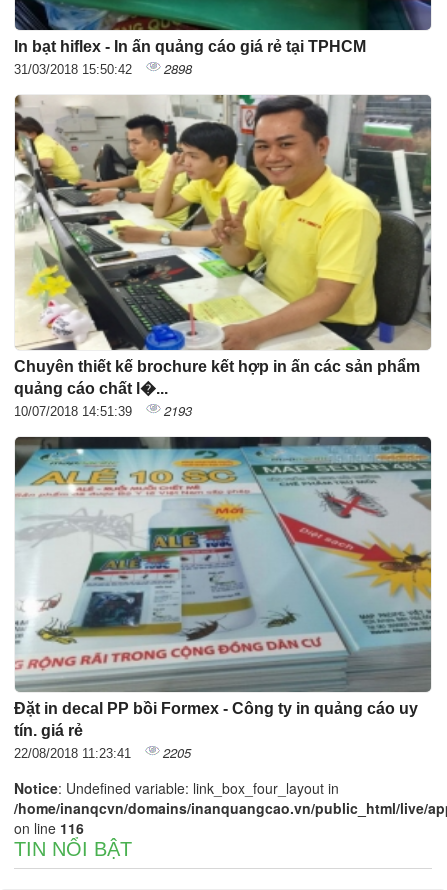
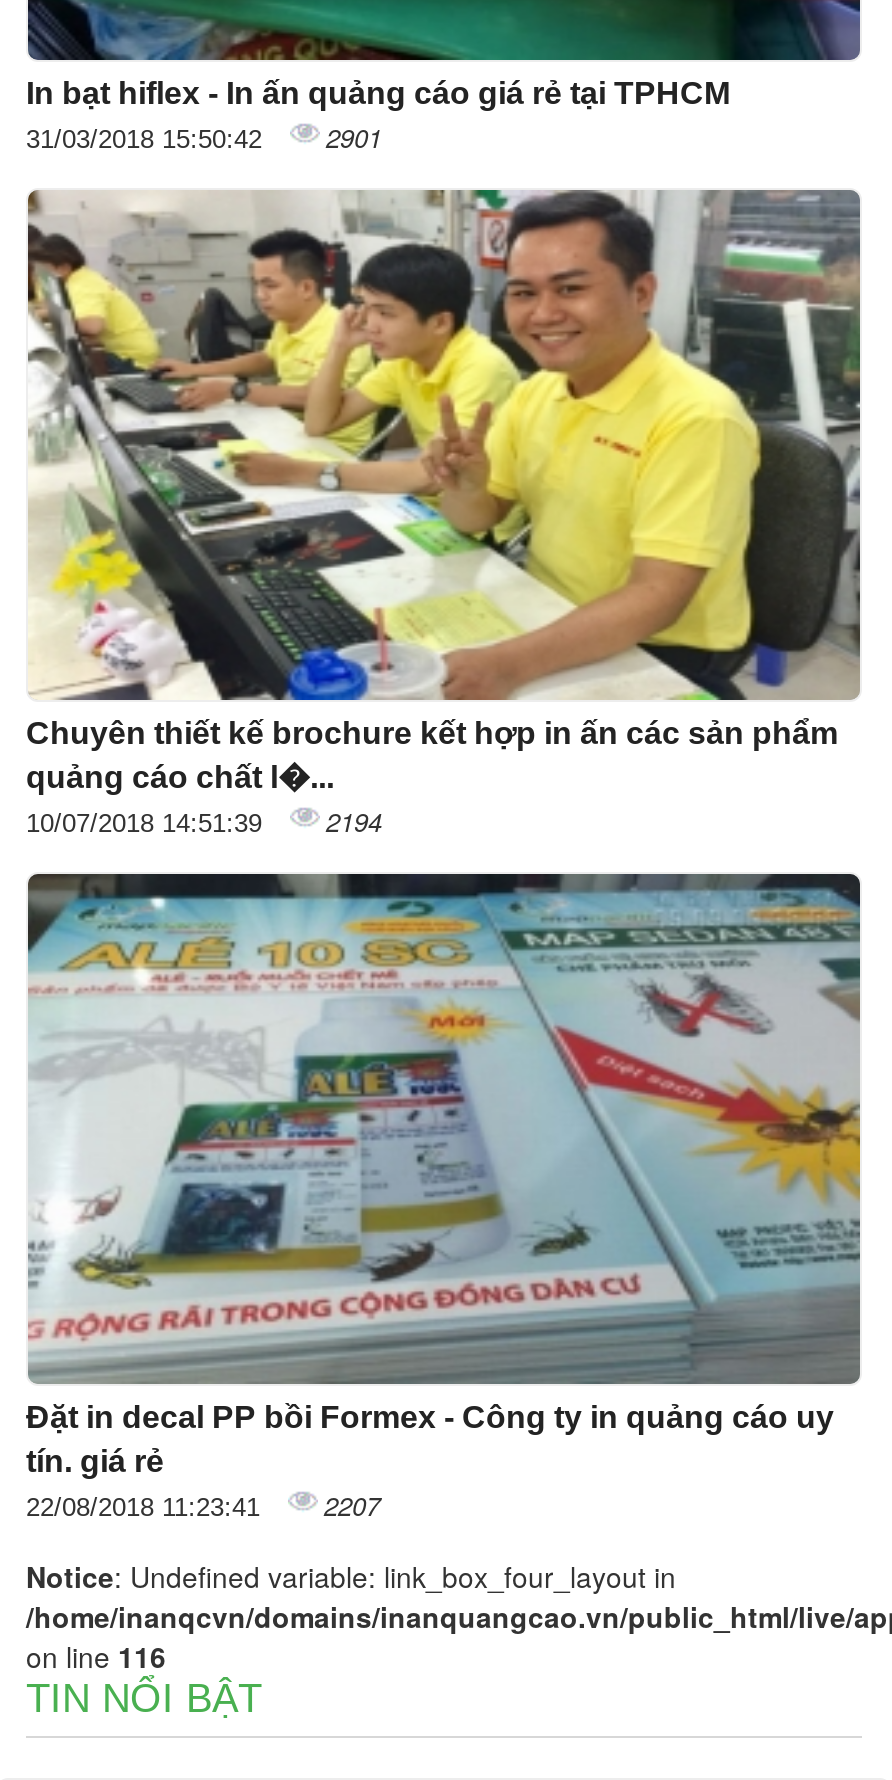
- 2898
+ 2901

- 2193
+ 2194

- 2205
+ 2207
